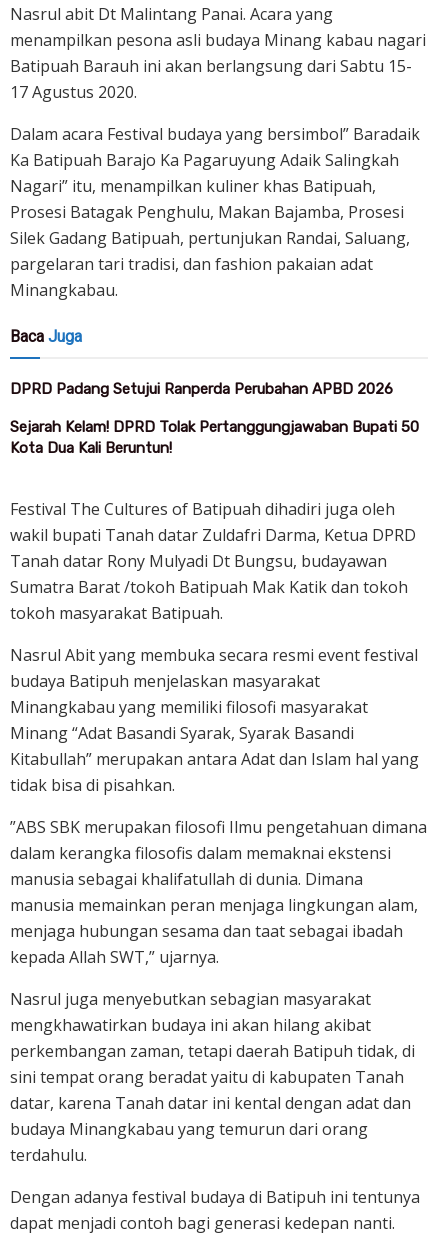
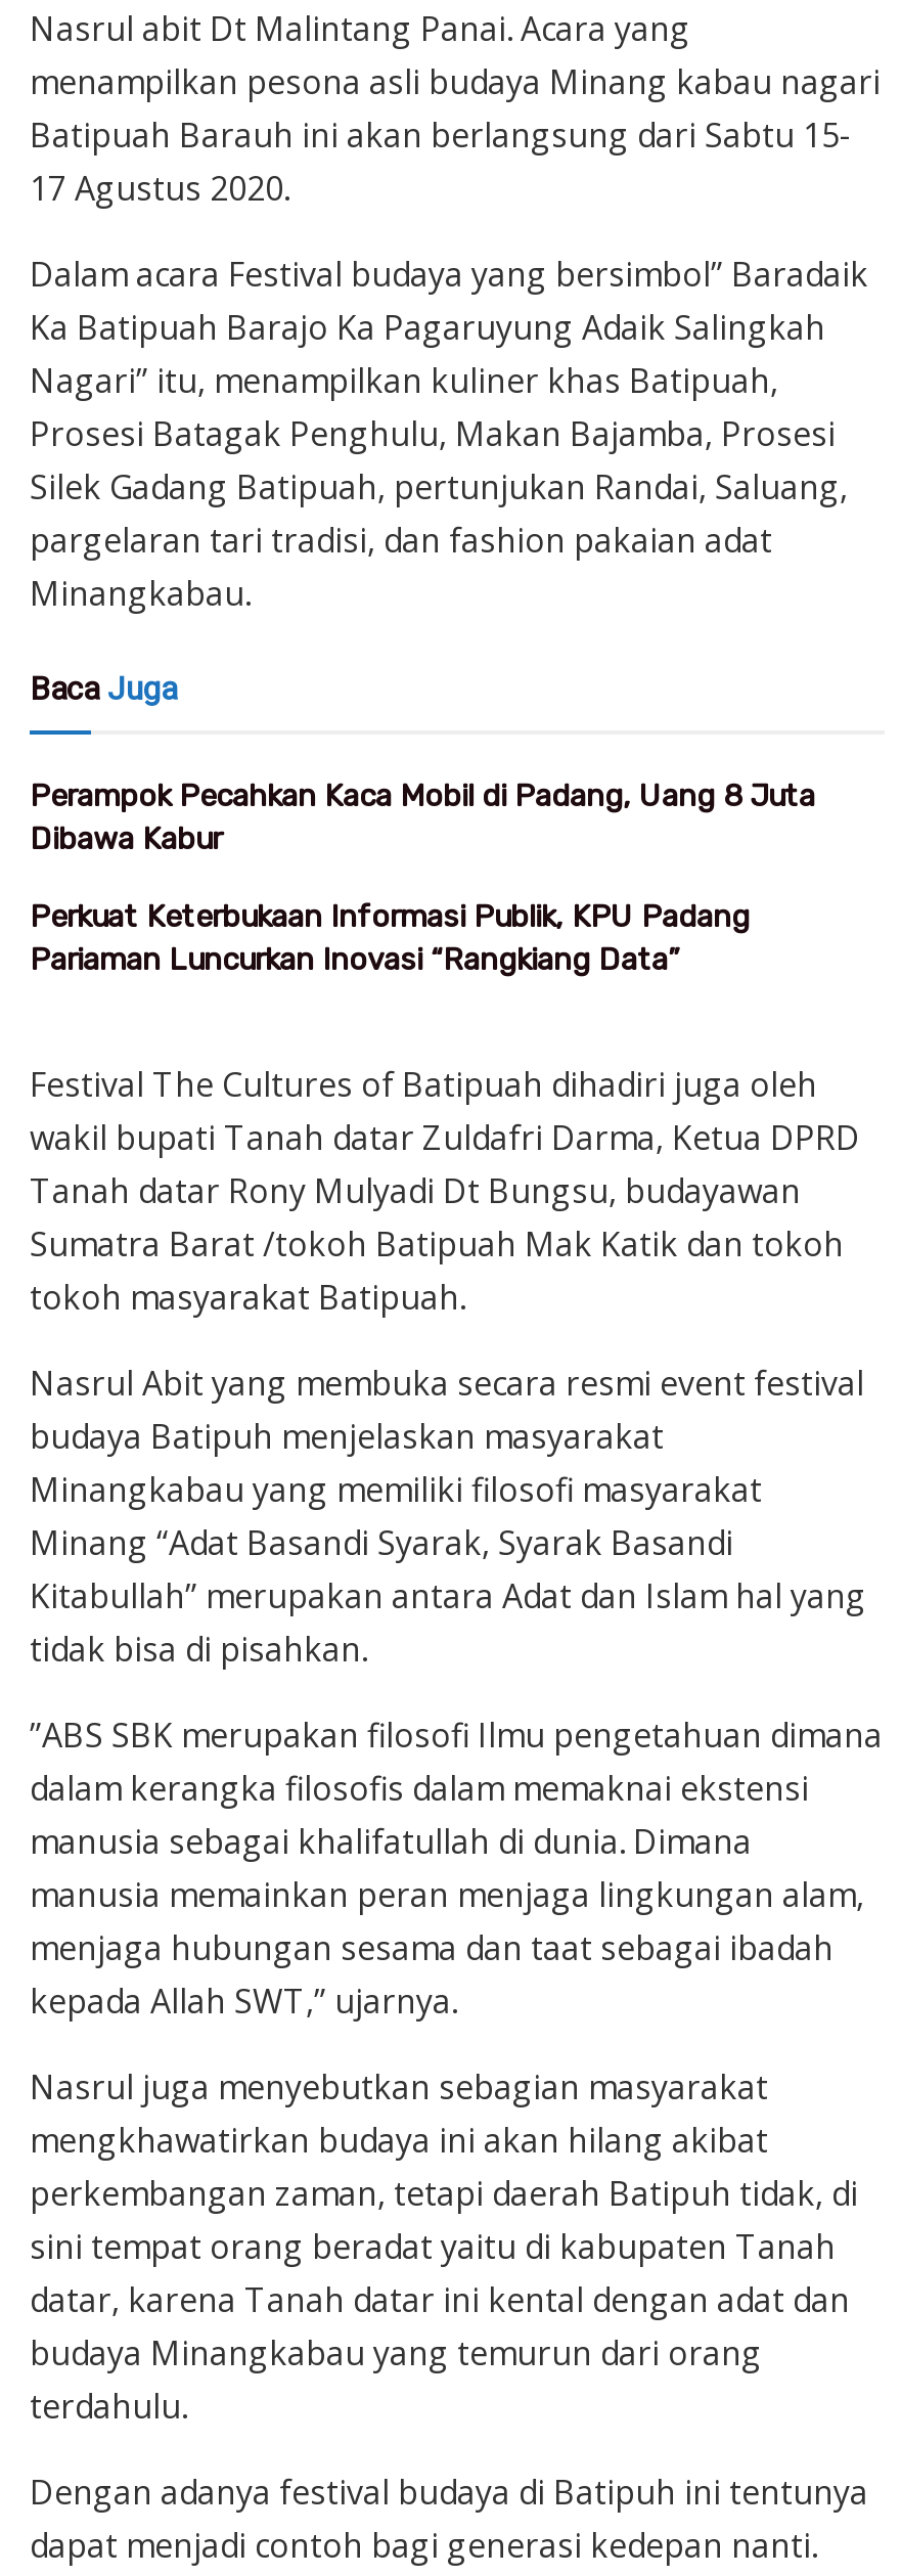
- DPRD Padang Setujui Ranperda Perubahan APBD 2026
+ Perampok Pecahkan Kaca Mobil di Padang, Uang 8 Juta
+ Dibawa Kabur

- Sejarah Kelam! DPRD Tolak Pertanggungjawaban Bupati 50
- Kota Dua Kali Beruntun!
+ Perkuat Keterbukaan Informasi Publik, KPU Padang
+ Pariaman Luncurkan Inovasi “Rangkiang Data”
